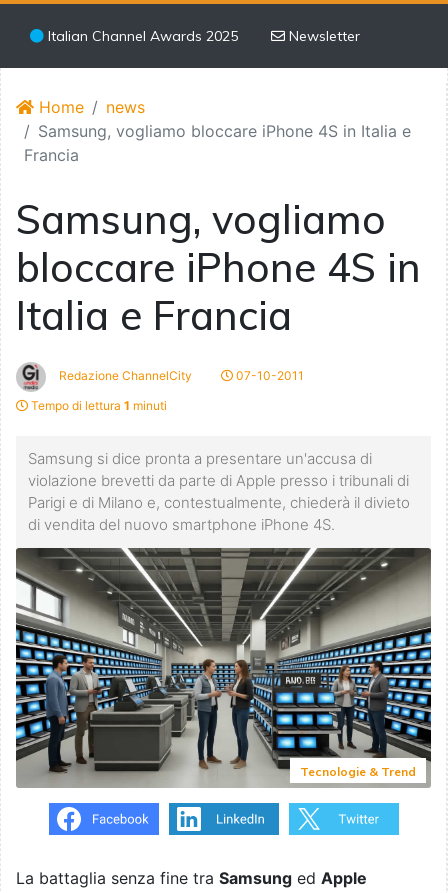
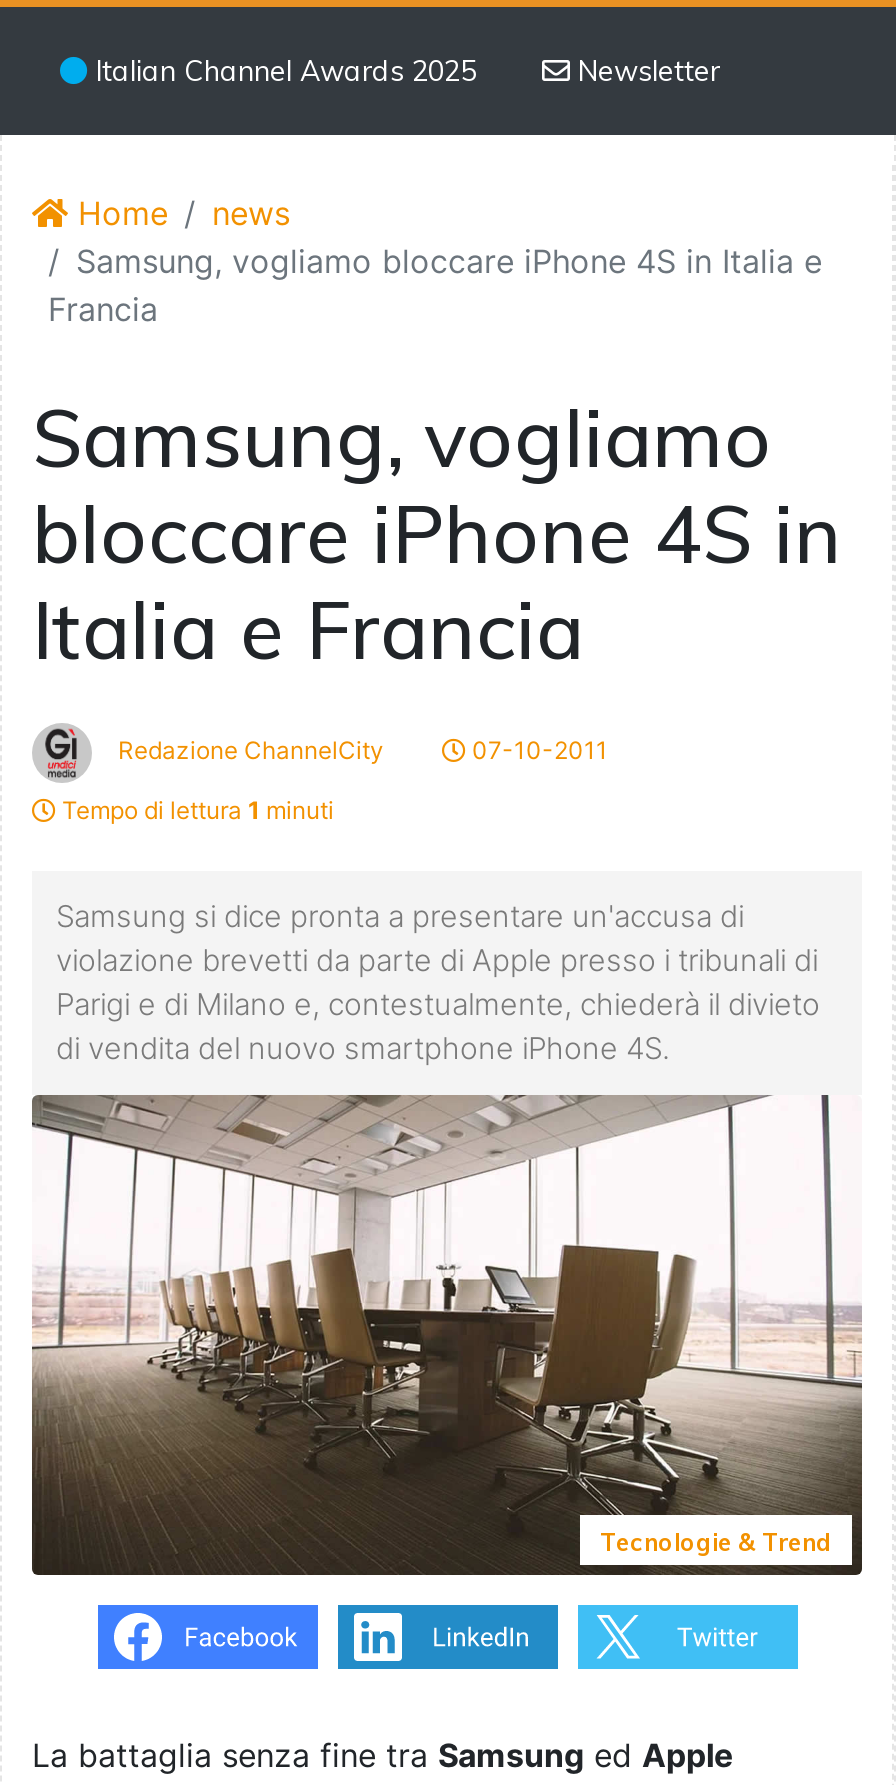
- [image]
+ [image]
